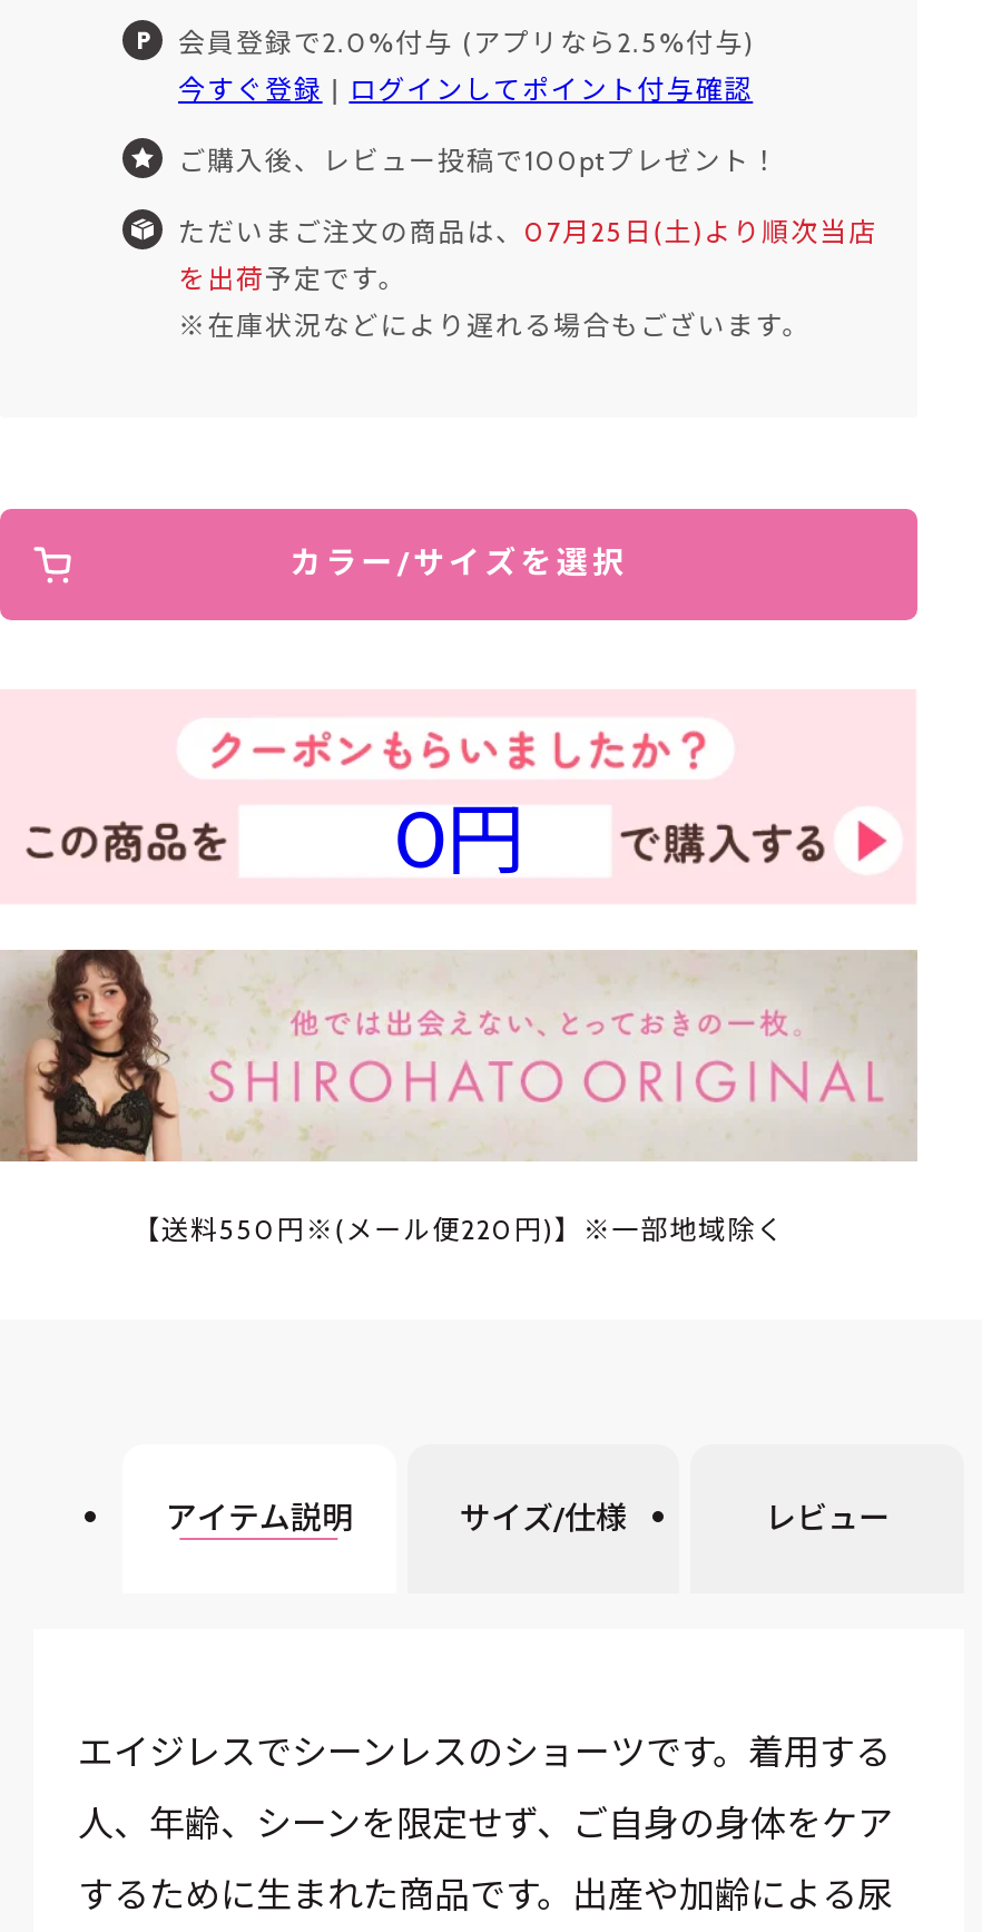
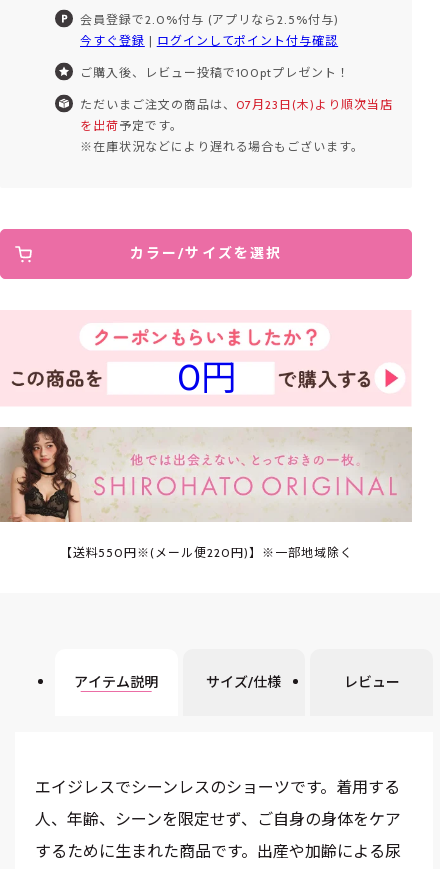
- ただいまご注文の商品は、07月25日(土)より順次当店
+ ただいまご注文の商品は、07月23日(木)より順次当店
